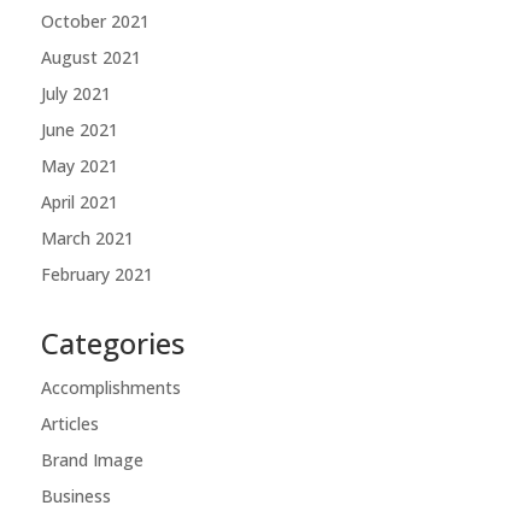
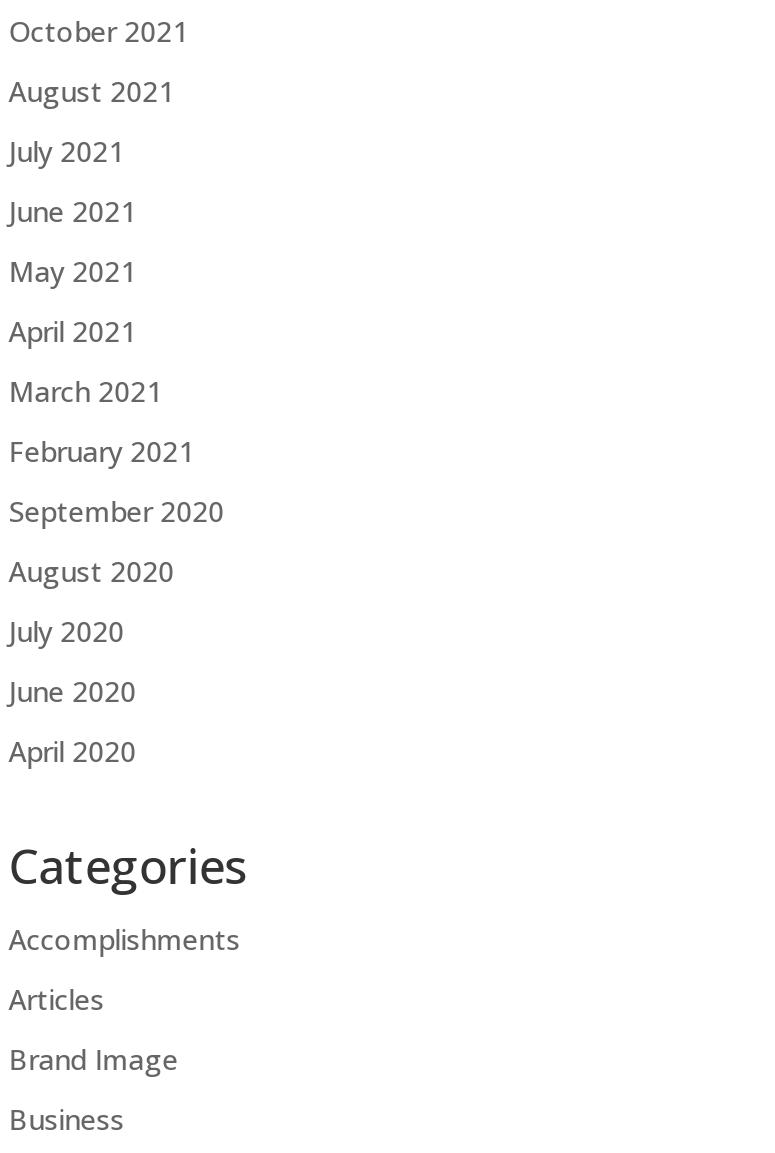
+ September 2020
+ August 2020
+ July 2020
+ June 2020
+ April 2020
